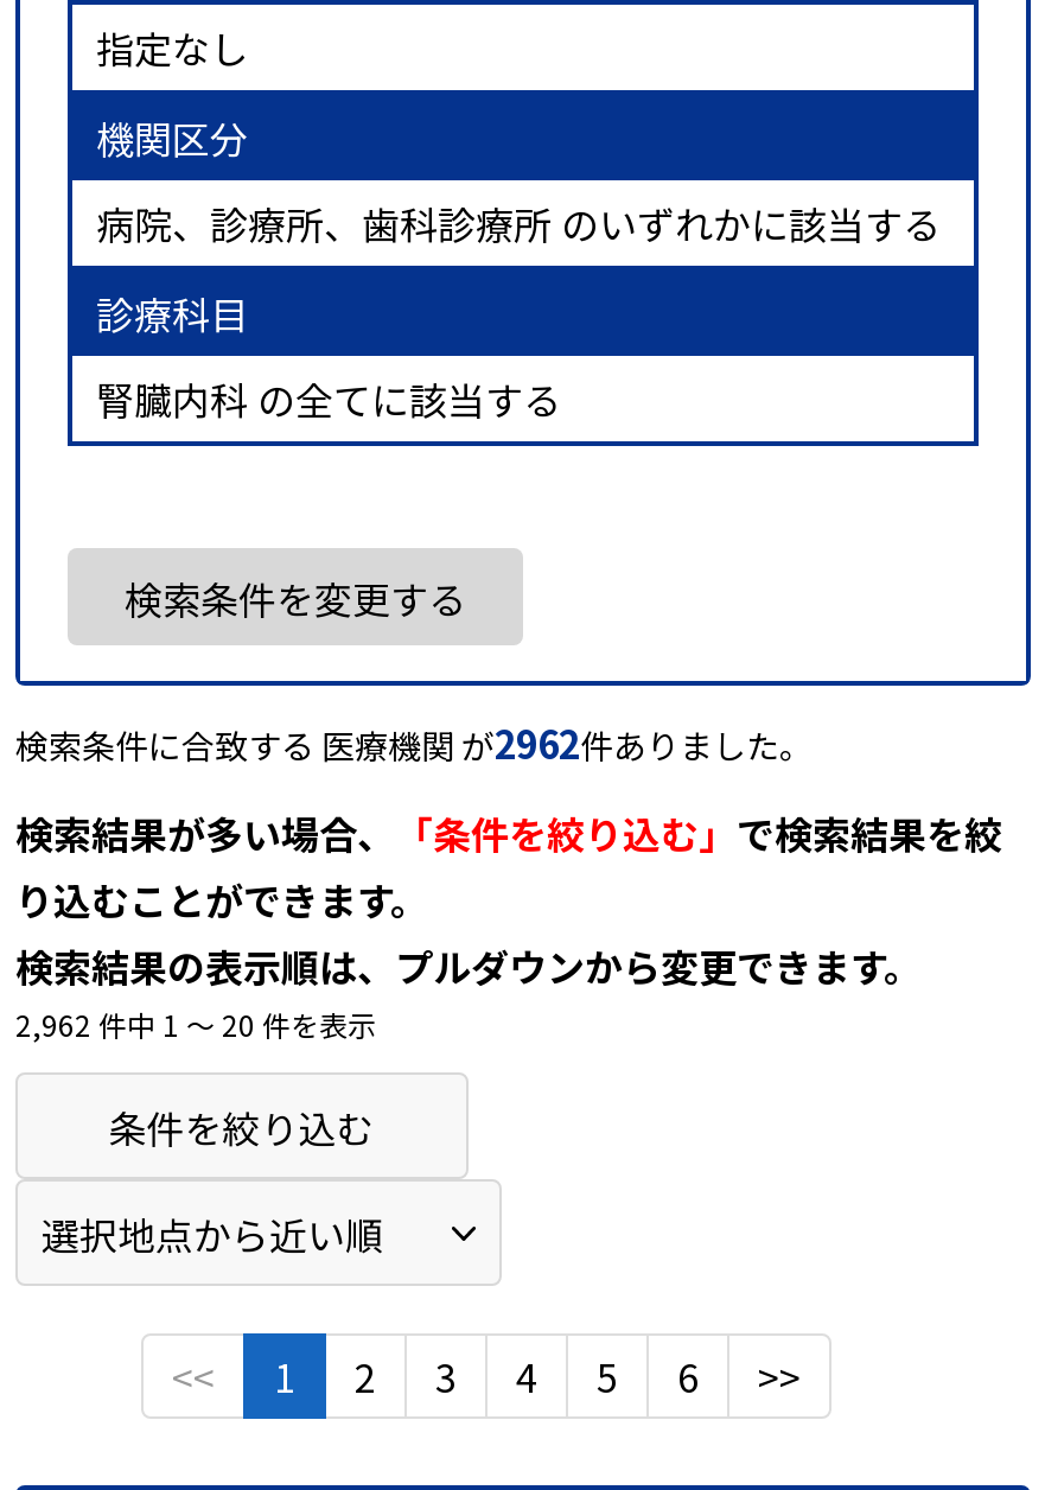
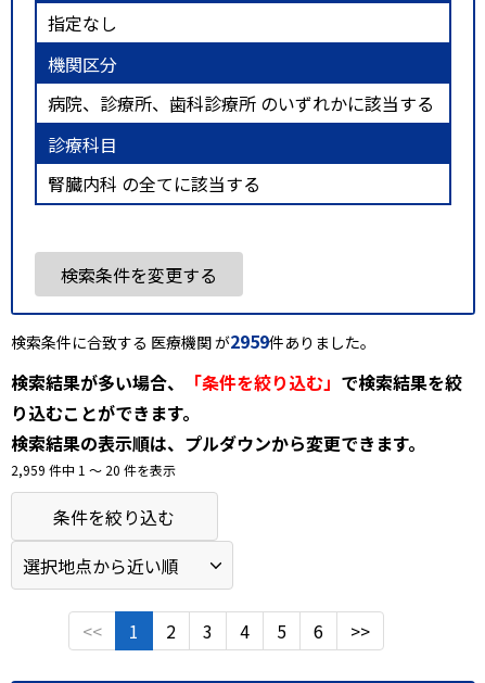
- 検索条件に合致する 医療機関 が2962件ありました。
+ 検索条件に合致する 医療機関 が2959件ありました。

- 2,962 件中 1 〜 20 件を表示
+ 2,959 件中 1 〜 20 件を表示
